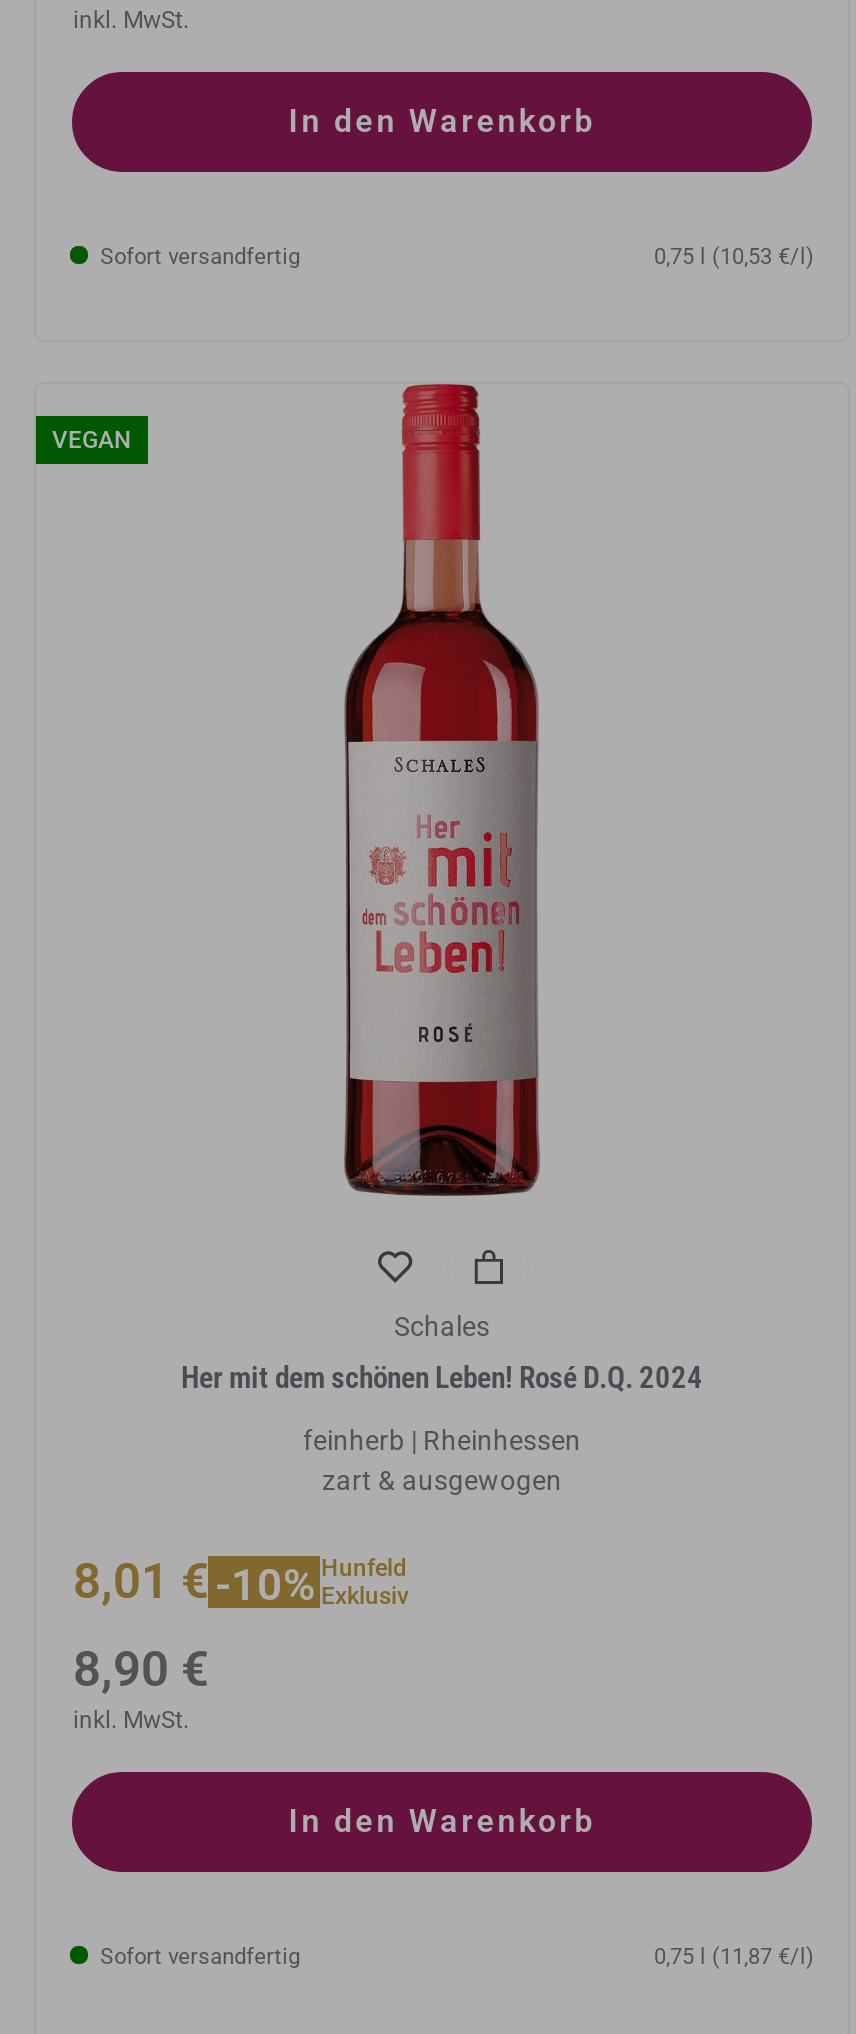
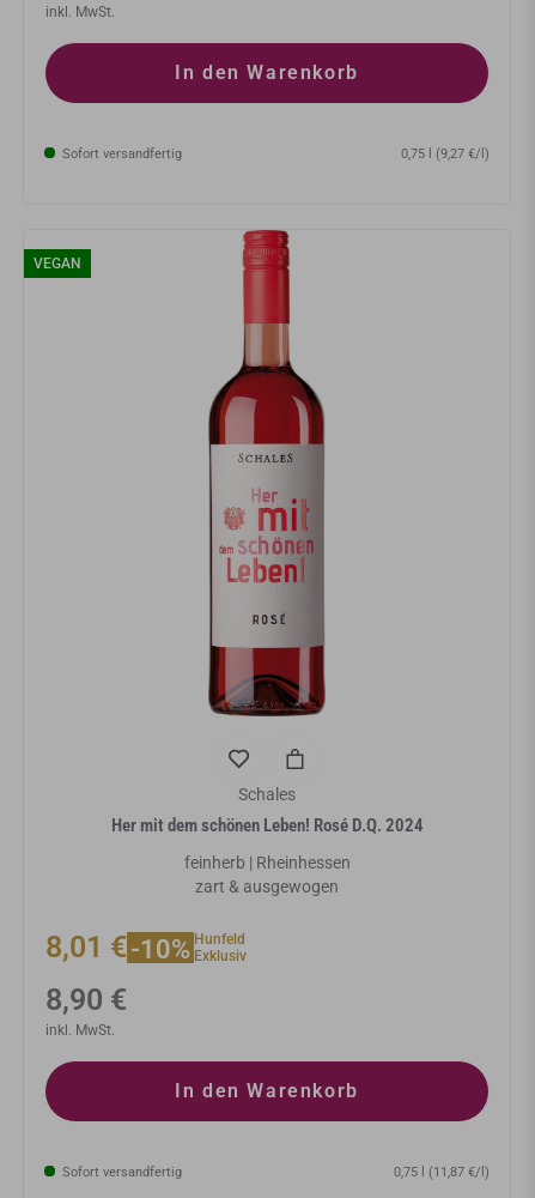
- 0,75 l (10,53 €/l)
+ 0,75 l (9,27 €/l)
